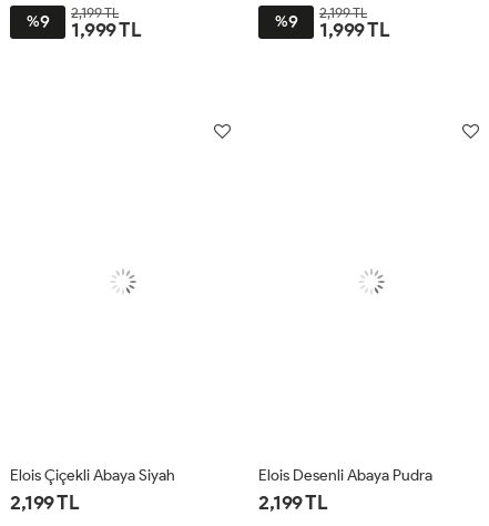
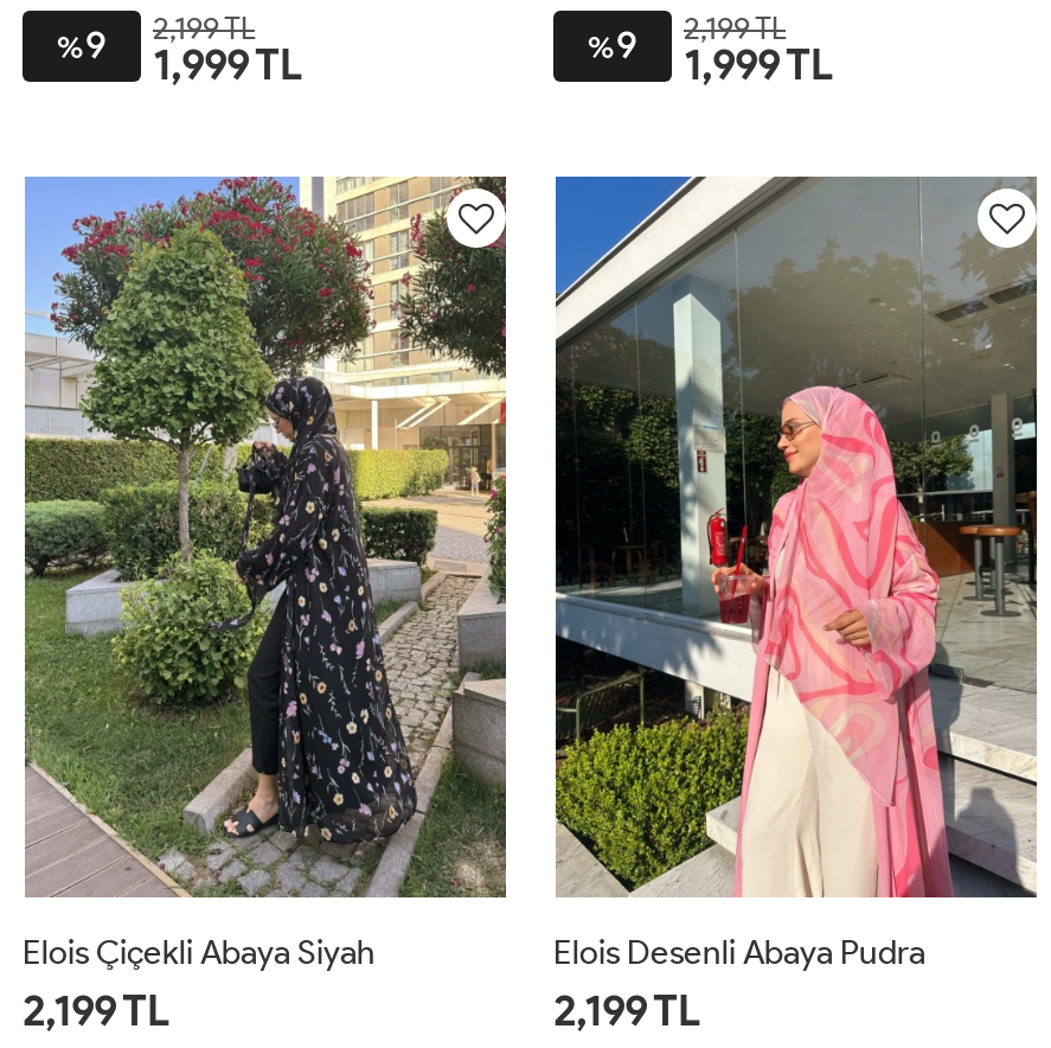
+ [image]

+ [image]
